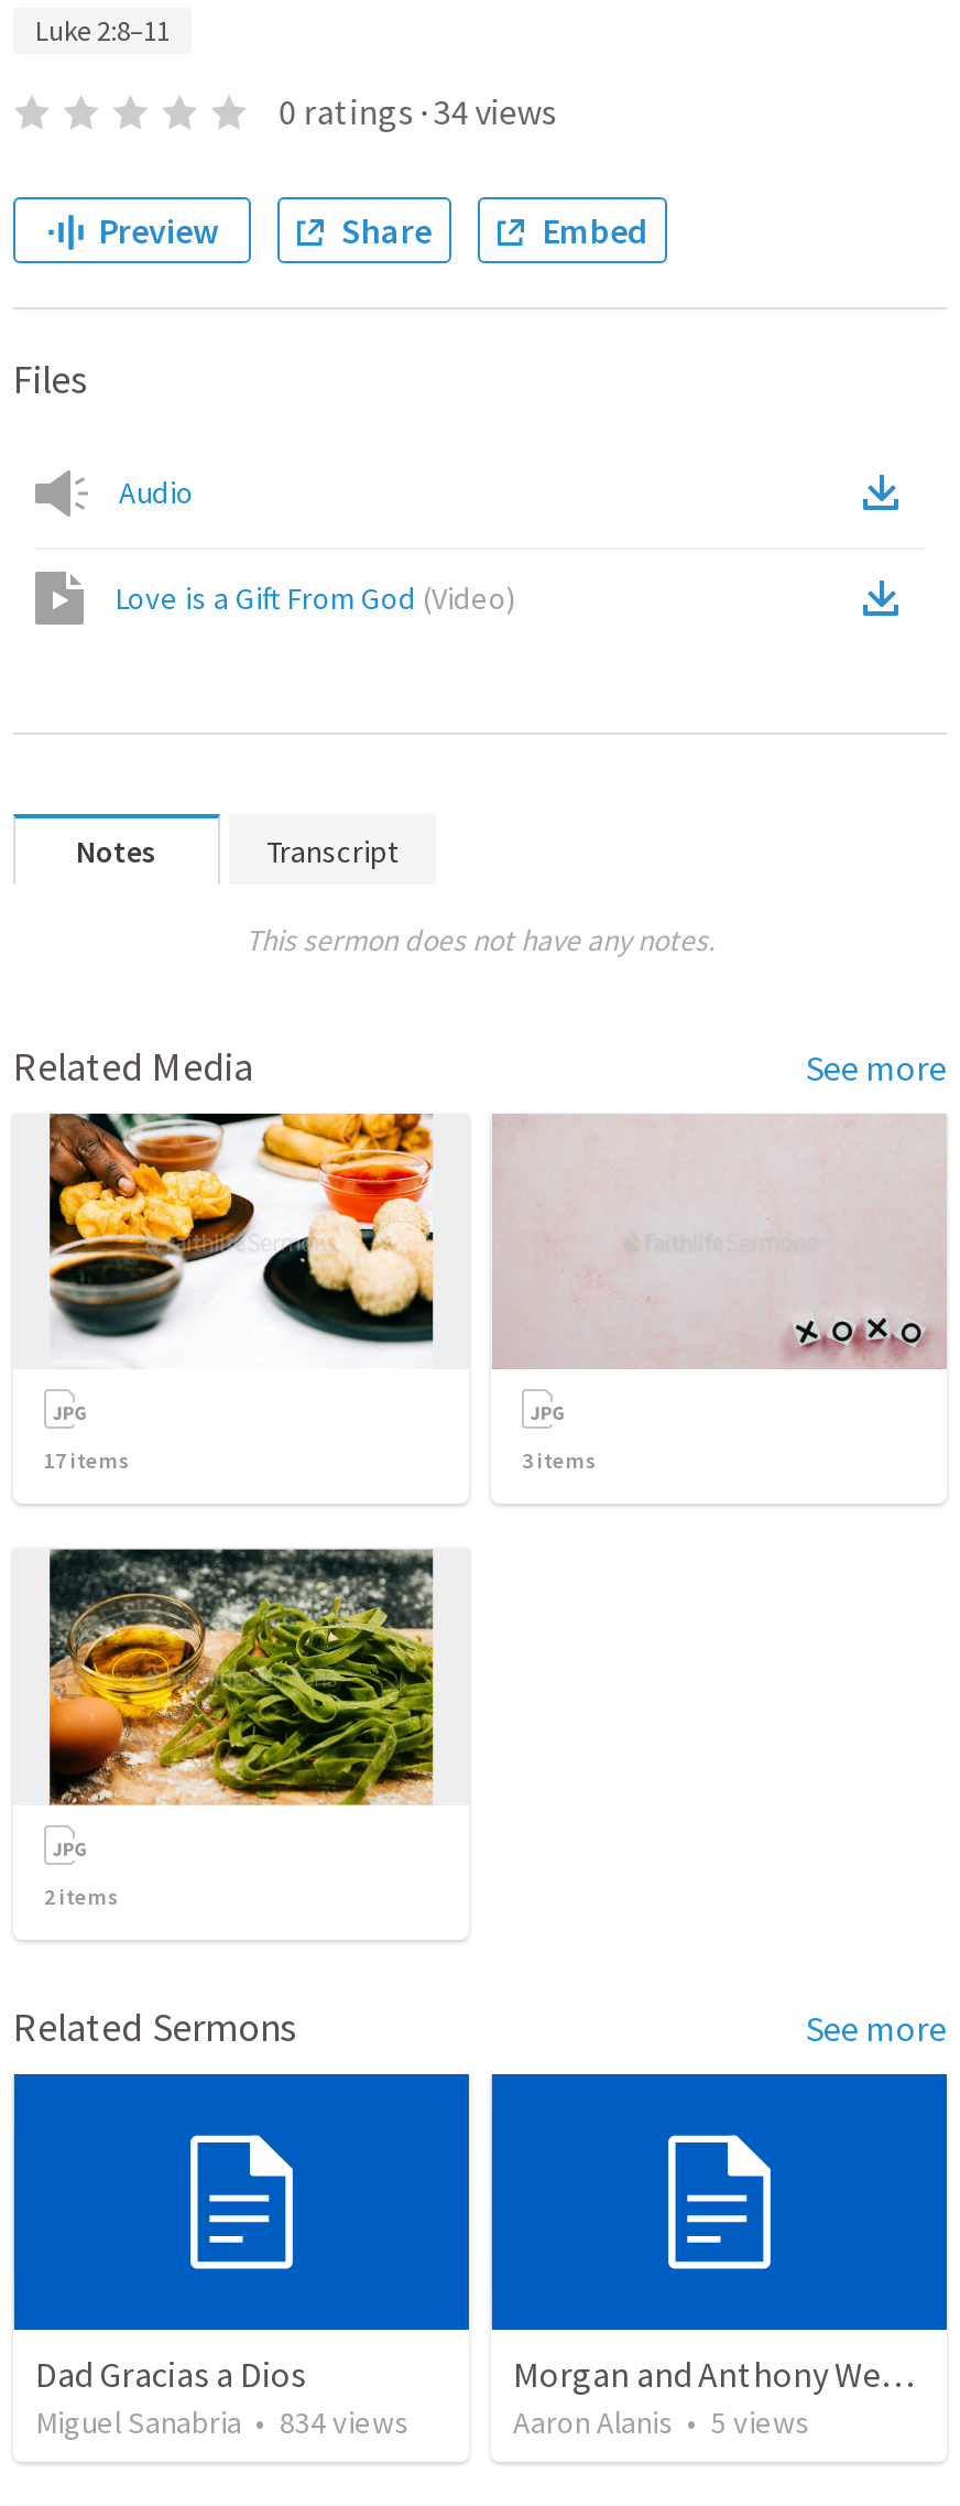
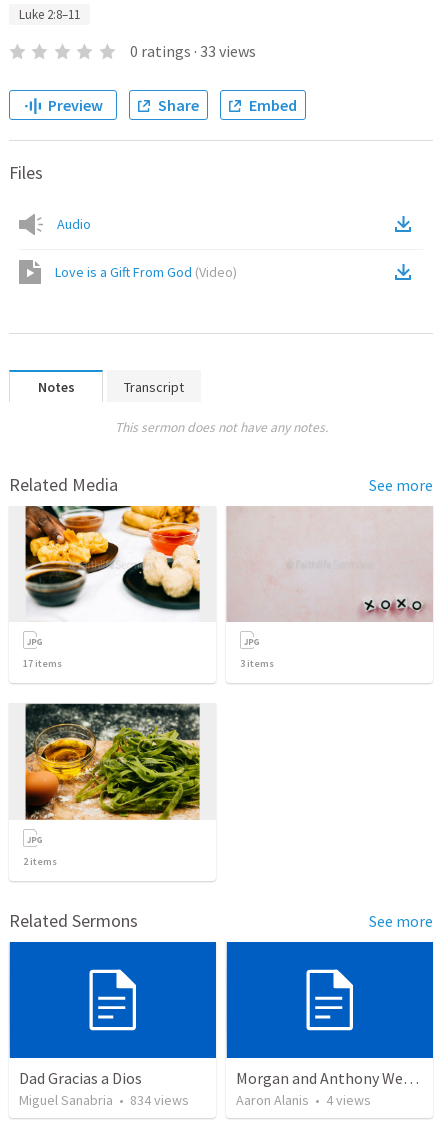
- 0 ratings · 34 views
+ 0 ratings · 33 views

- Aaron Alanis • 5 views
+ Aaron Alanis • 4 views
